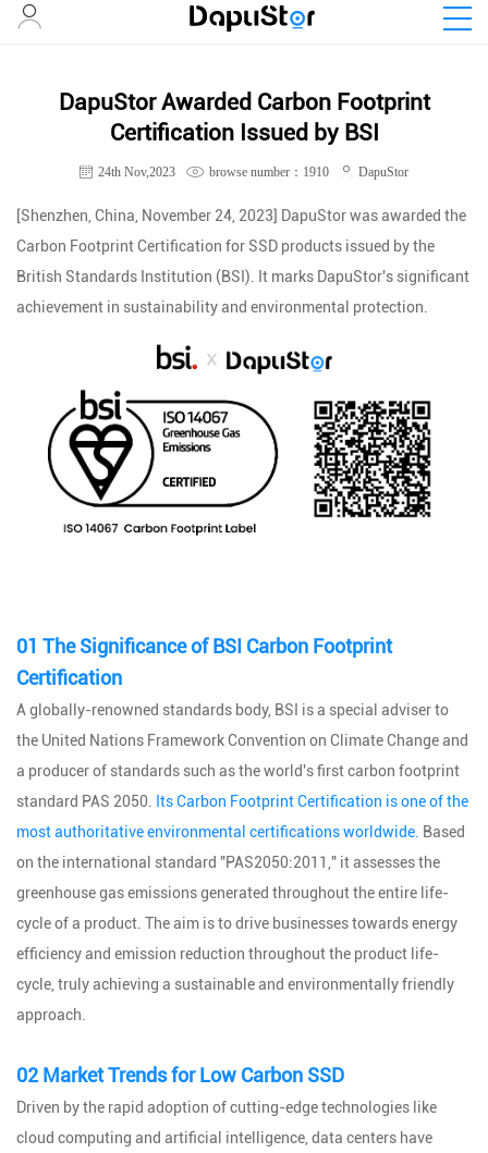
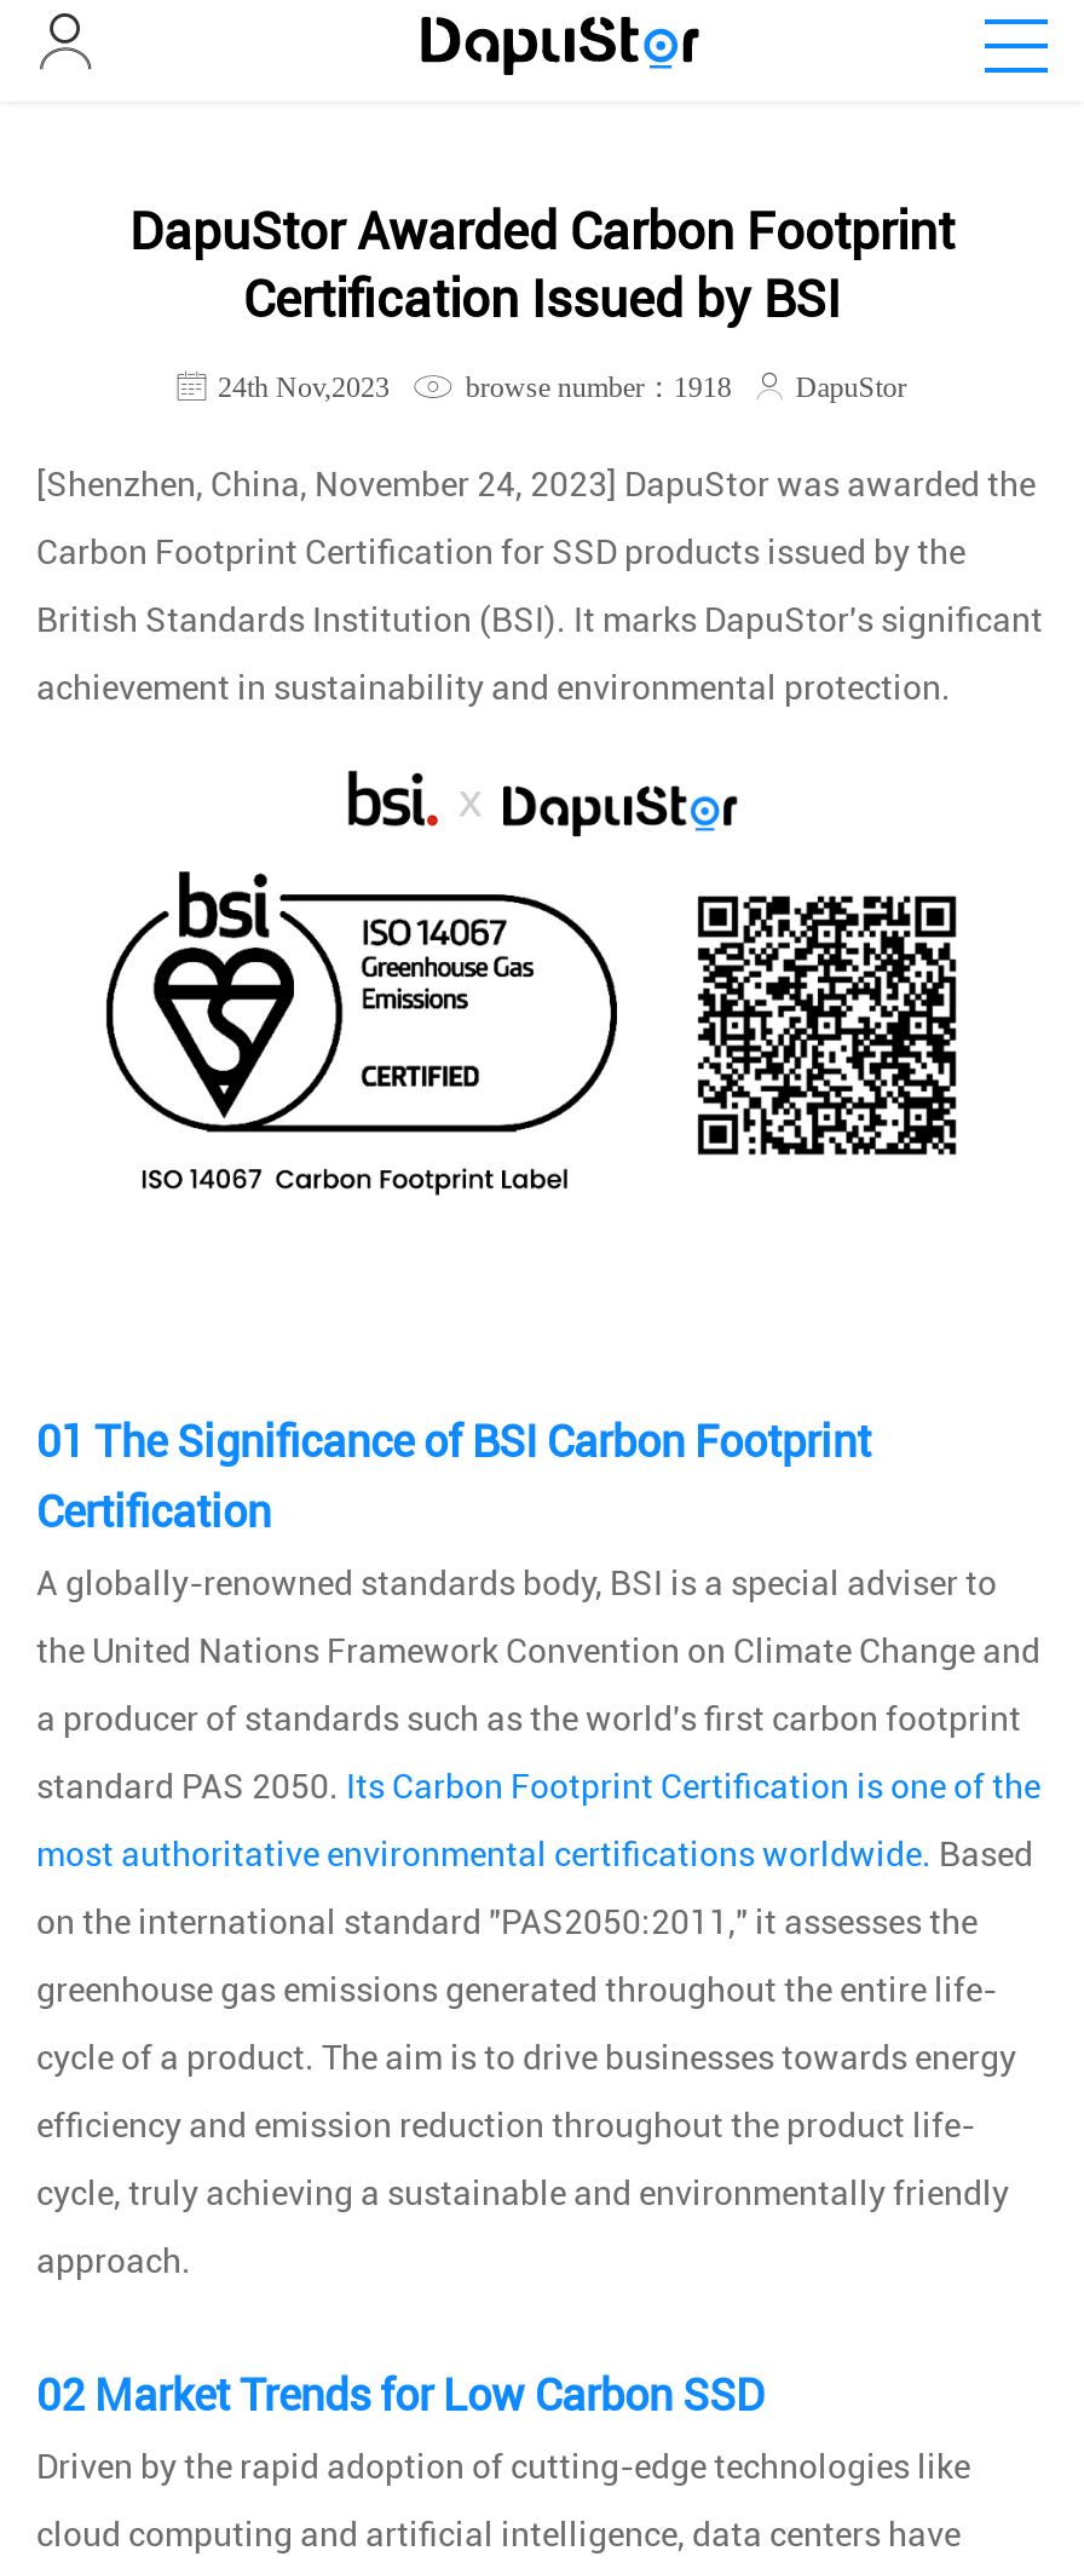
- browse number：1910
+ browse number：1918
